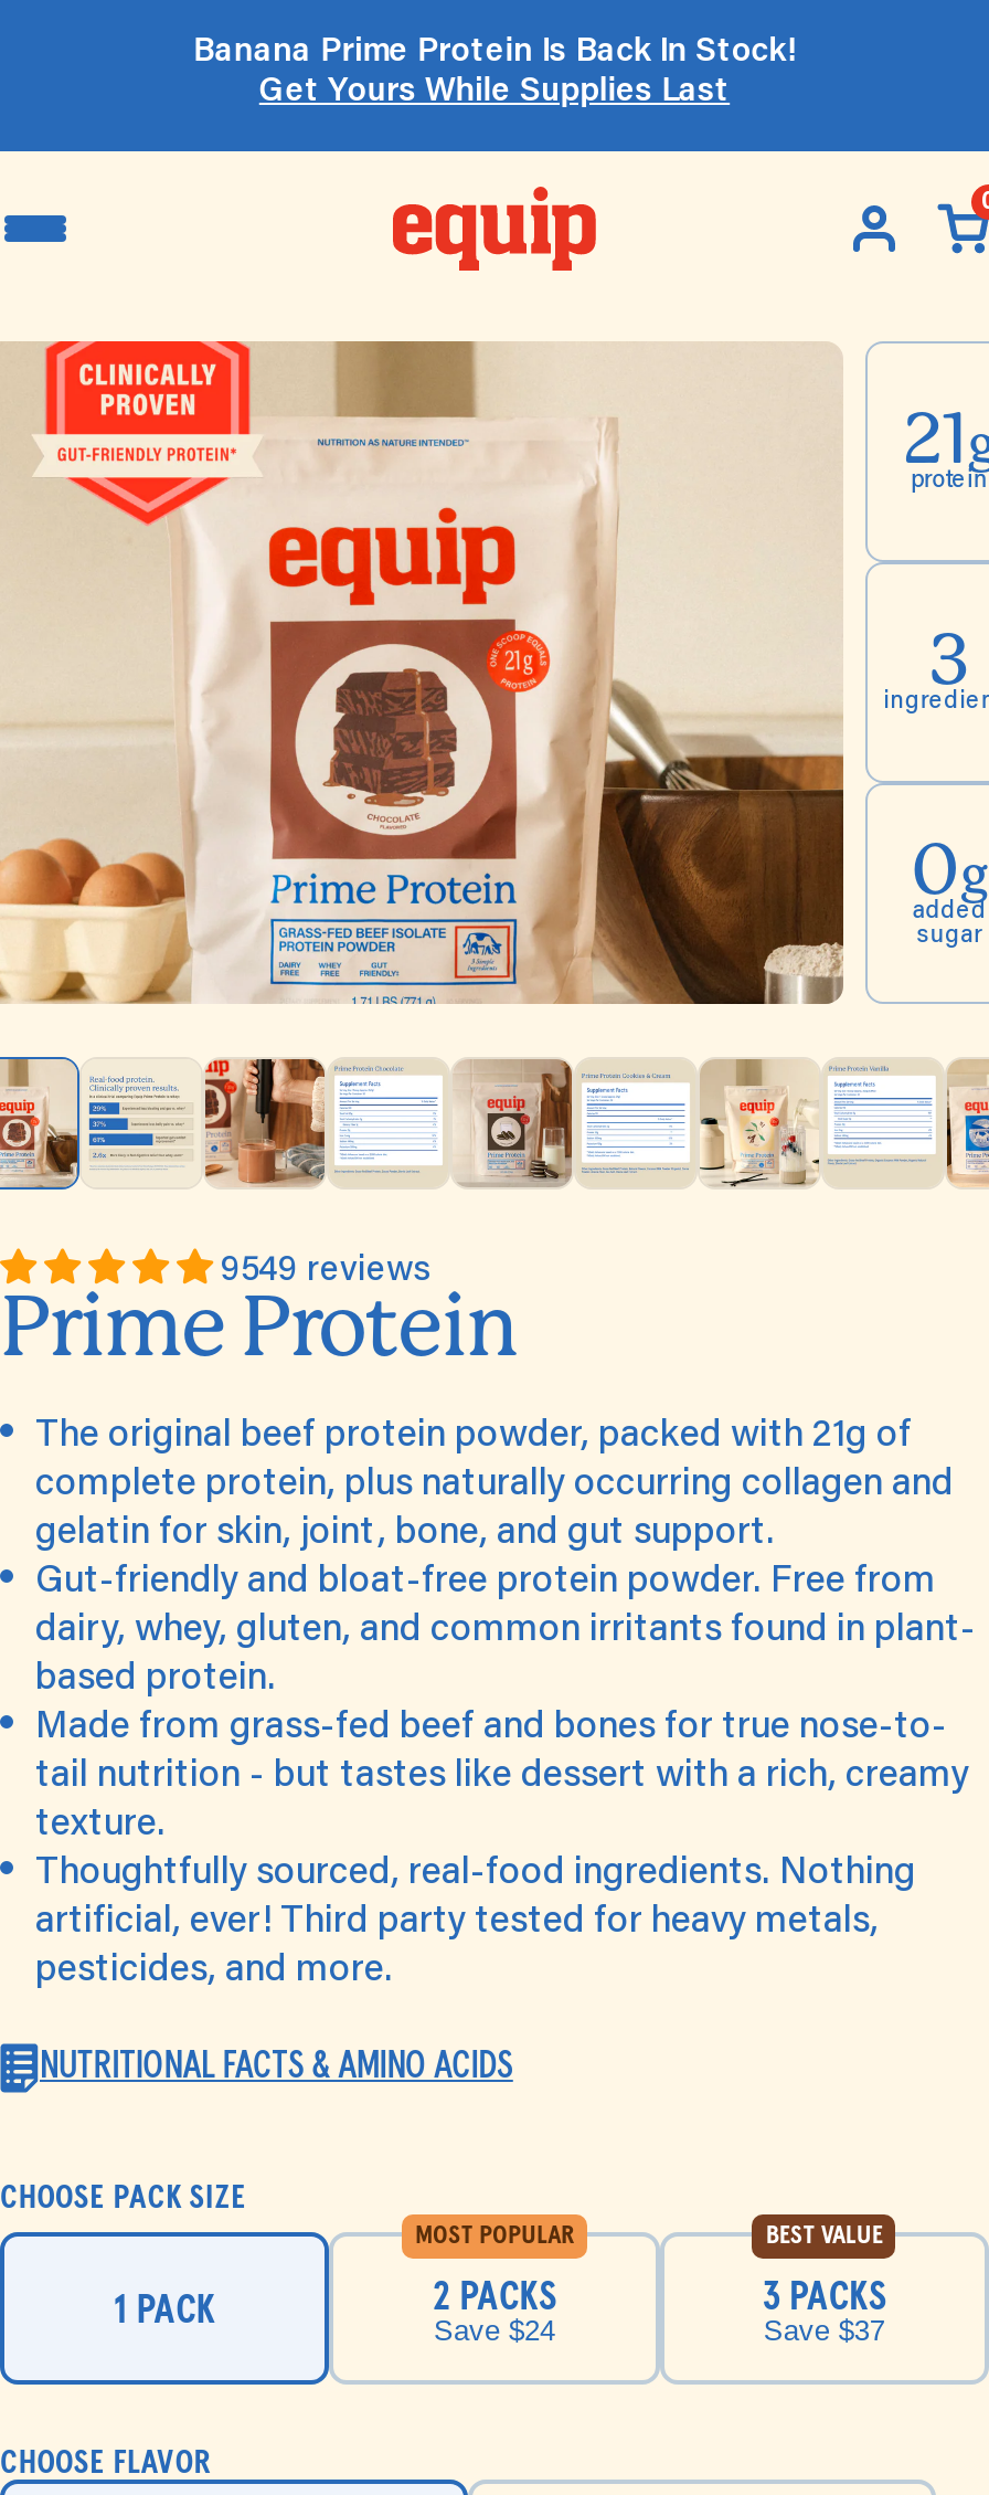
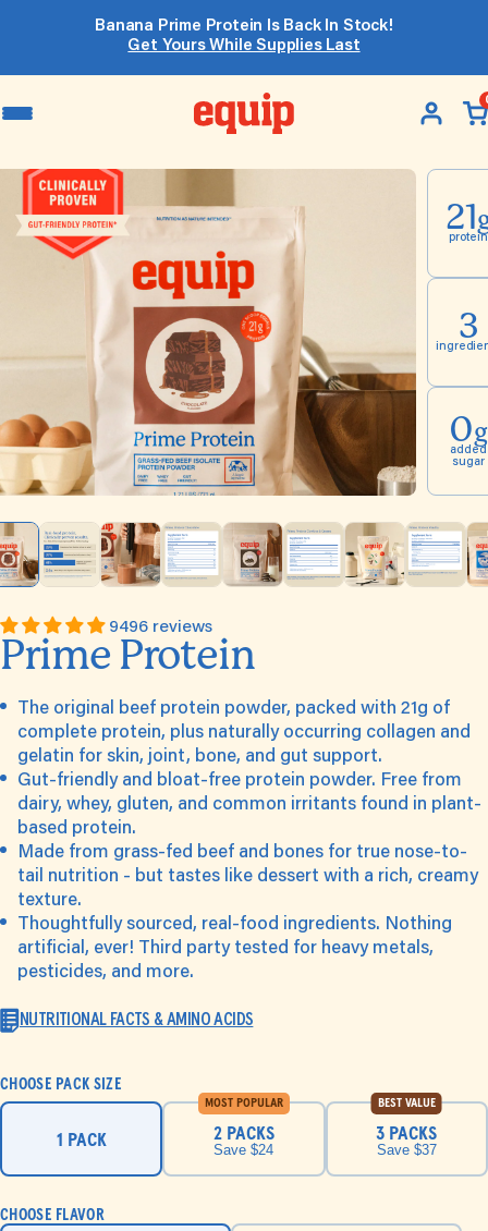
- 9549 reviews
+ 9496 reviews
